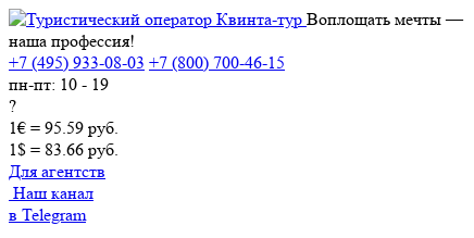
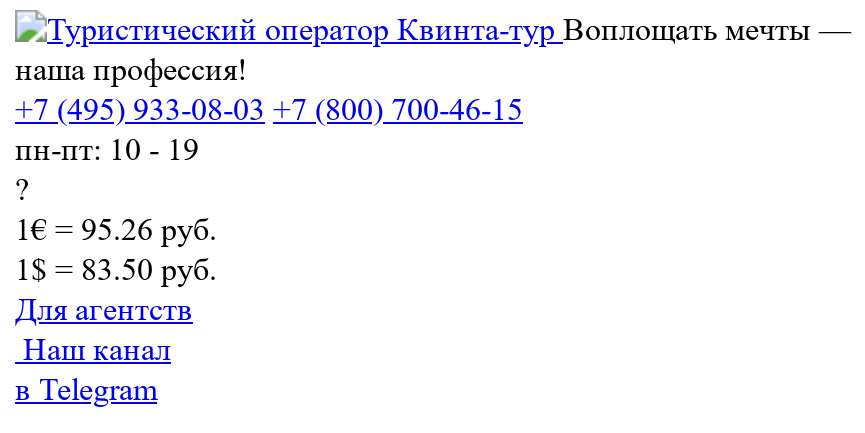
- 1€ = 95.59 руб.
+ 1€ = 95.26 руб.

- 1$ = 83.66 руб.
+ 1$ = 83.50 руб.
